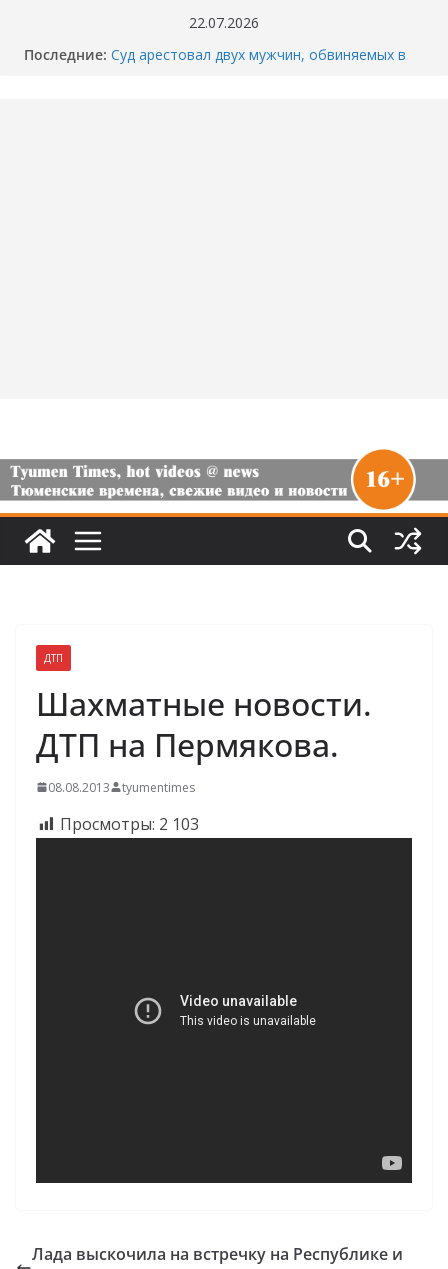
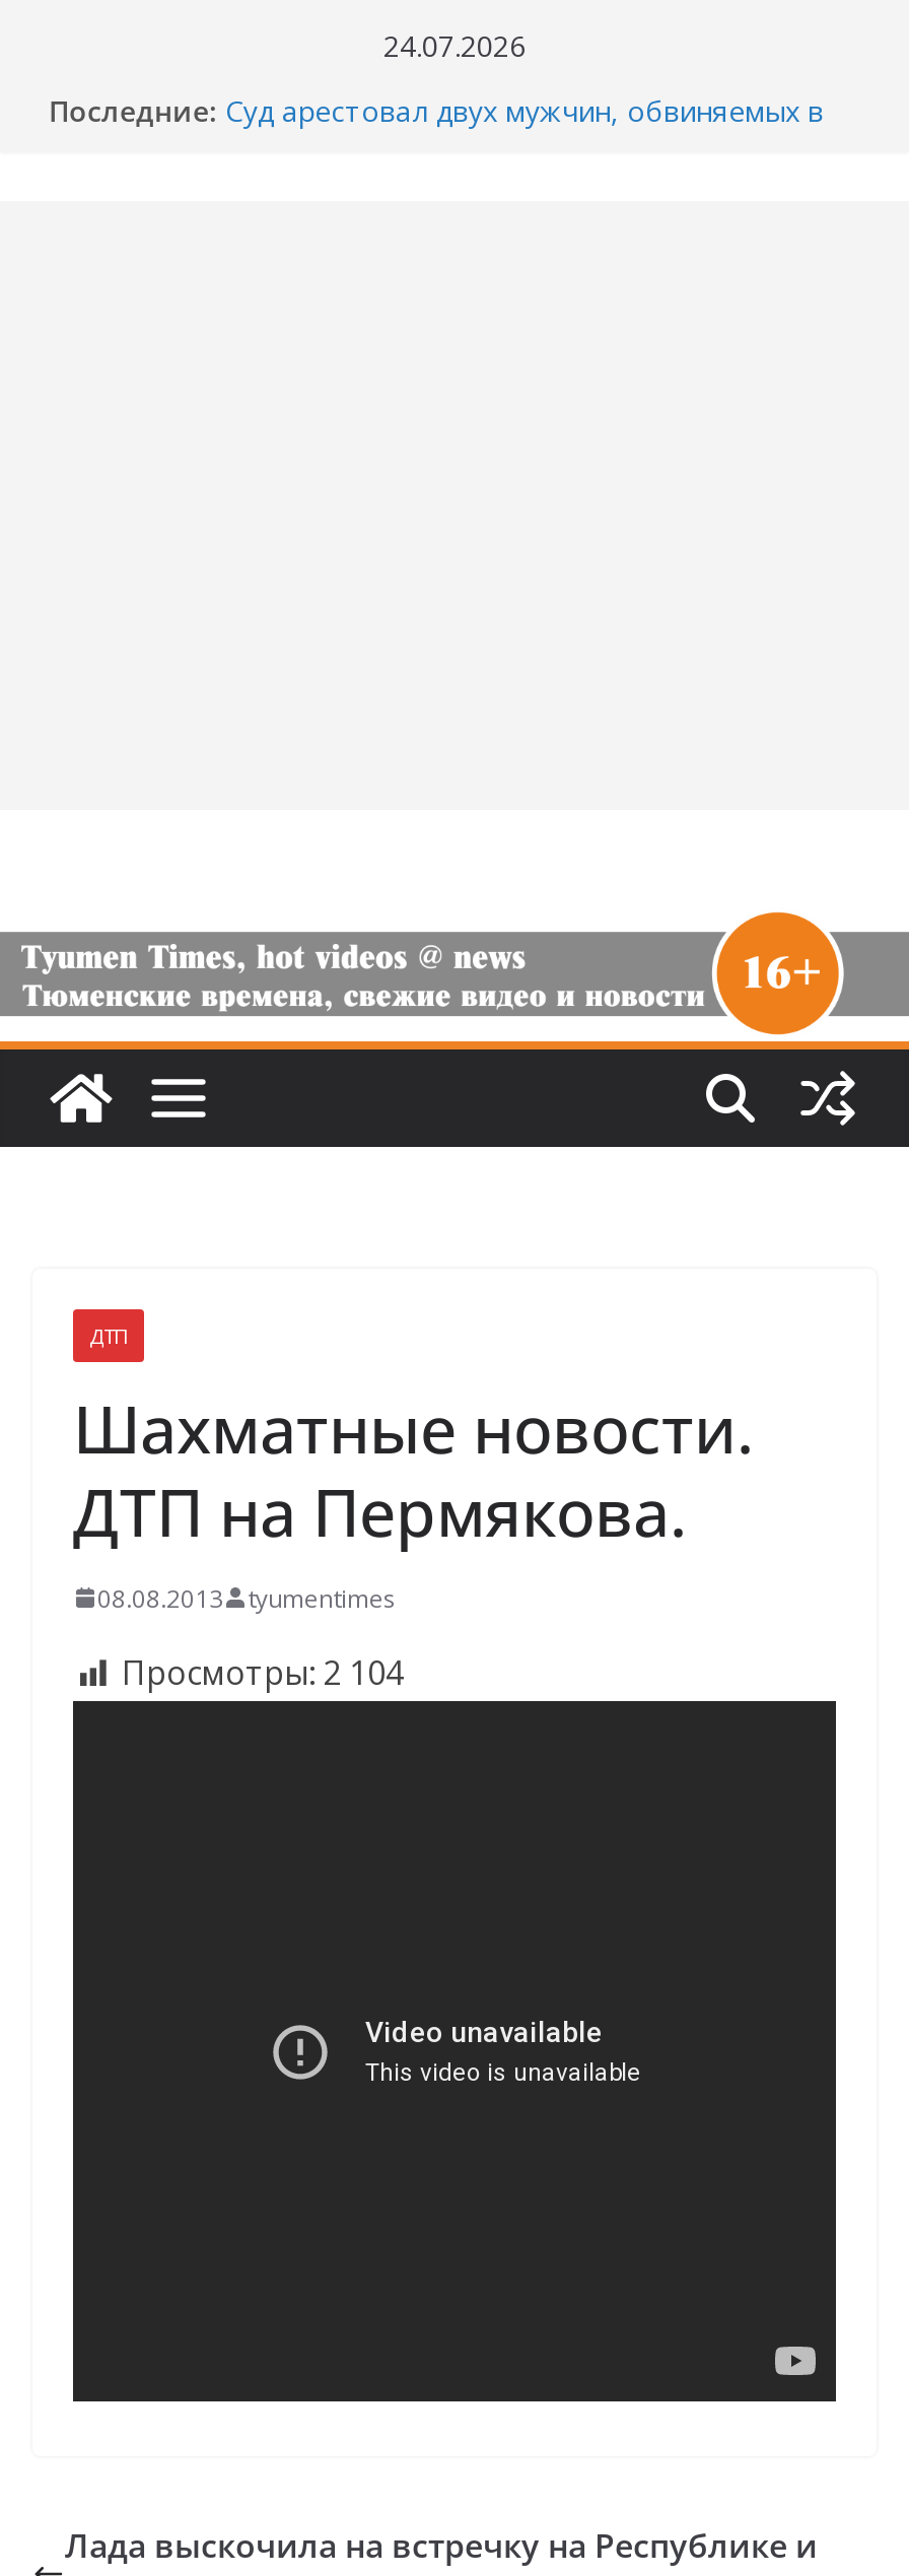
- 22.07.2026
+ 24.07.2026

- Просмотры: 2 103
+ Просмотры: 2 104
